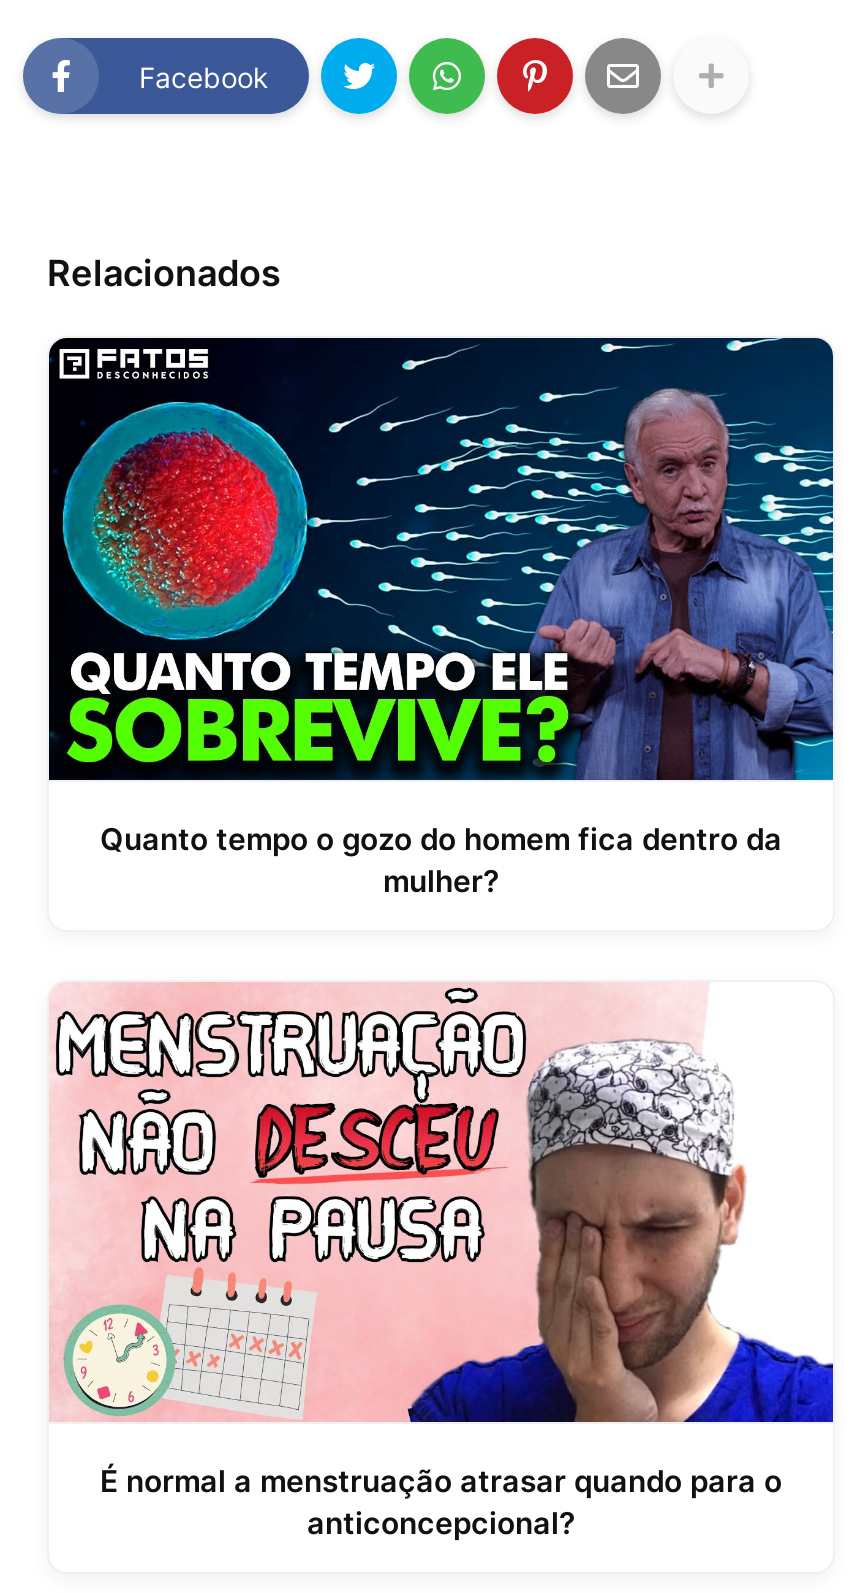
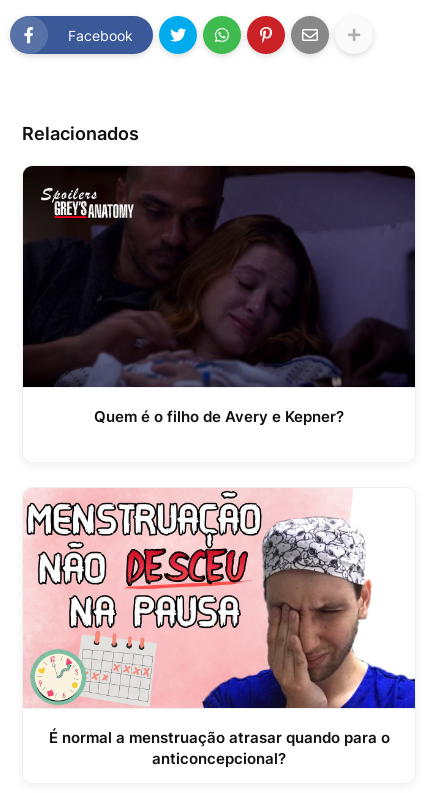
- [image]
- Quanto tempo o gozo do homem fica dentro da
- mulher?
+ [image]
+ Quem é o filho de Avery e Kepner?
